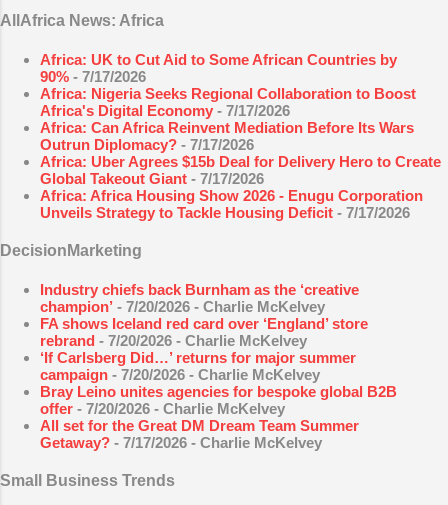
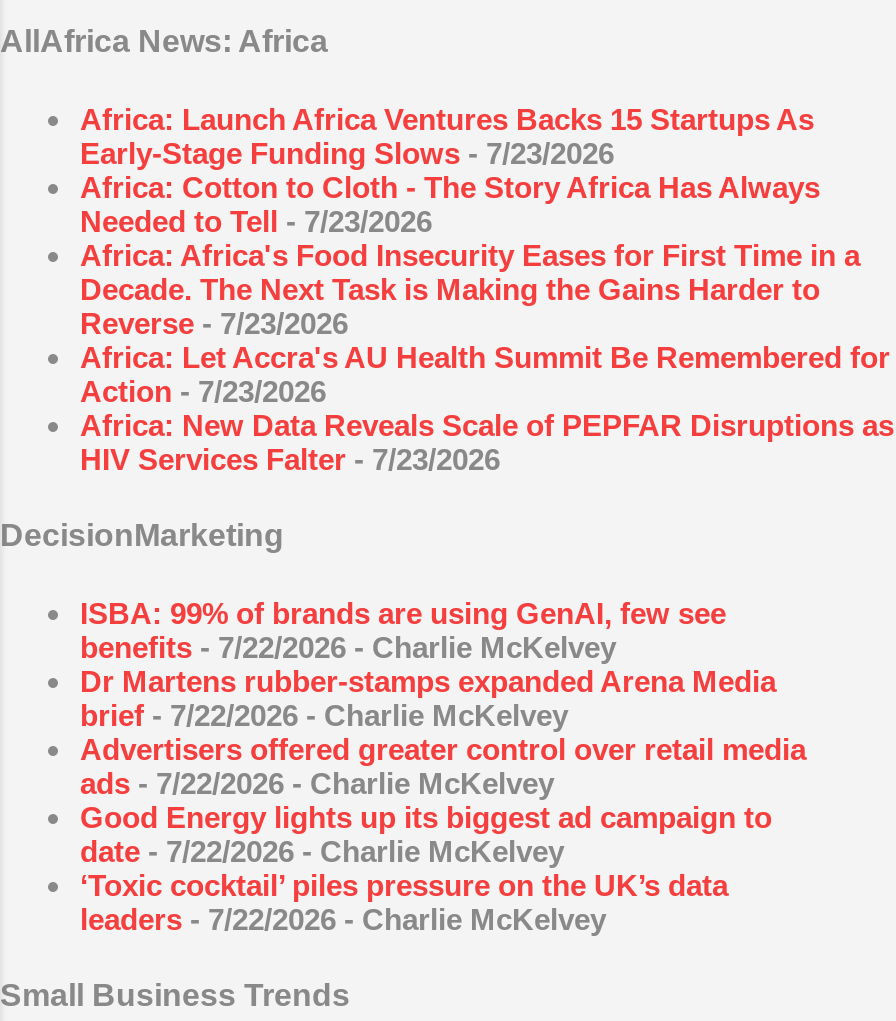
- Africa: UK to Cut Aid to Some African Countries by
- 90% - 7/17/2026
- Africa: Nigeria Seeks Regional Collaboration to Boost
- Africa's Digital Economy- 7/17/2026
- Africa: Can Africa Reinvent Mediation Before Its Wars
- Outrun Diplomacy? - 7/17/2026
- Africa: Uber Agrees $15b Deal for Delivery Hero to Create
- Global Takeout Giant - 7/17/2026
- Africa: Africa Housing Show 2026 - Enugu Corporation
- Unveils Strategy to Tackle Housing Deficit - 7/17/2026
+ Africa: Launch Africa Ventures Backs 15 Startups As
+ Early-Stage Funding Slows - 7/23/2026
+ Africa: Cotton to Cloth - The Story Africa Has Always
+ Needed to Tell - 7/23/2026
+ Africa: Africa's Food Insecurity Eases for First Time in a
+ Decade. The Next Task is Making the Gains Harder to
+ Reverse - 7/23/2026
+ Africa: Let Accra's AU Health Summit Be Remembered for
+ Action - 7/23/2026
+ Africa: New Data Reveals Scale of PEPFAR Disruptions as
+ HIV Services Falter - 7/23/2026

- Industry chiefs back Burnham as the ‘creative
- champion’ - 7/20/2026 - Charlie McKelvey
- FA shows Iceland red card over ‘England’ store
- rebrand - 7/20/2026 - Charlie McKelvey
- ‘If Carlsberg Did…’ returns for major summer
- campaign - 7/20/2026 - Charlie McKelvey
- Bray Leino unites agencies for bespoke global B2B
- offer - 7/20/2026- Charlie McKelvey
- All set for the Great DM Dream Team Summer
- Getaway? - 7/17/2026 - Charlie McKelvey
+ ISBA: 99% of brands are using GenAI, few see
+ benefits - 7/22/2026 - Charlie McKelvey
+ Dr Martens rubber-stamps expanded Arena Media
+ brief - 7/22/2026 - Charlie McKelvey
+ Advertisers offered greater control over retail media
+ ads - 7/22/2026 - Charlie McKelvey
+ Good Energy lights up its biggest ad campaign to
+ date - 7/22/2026- Charlie McKelvey
+ ‘Toxic cocktail’ piles pressure on the UK’s data
+ leaders - 7/22/2026 - Charlie McKelvey
